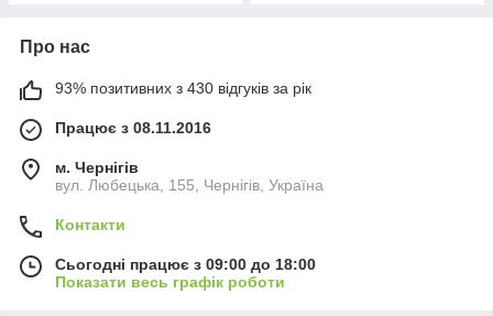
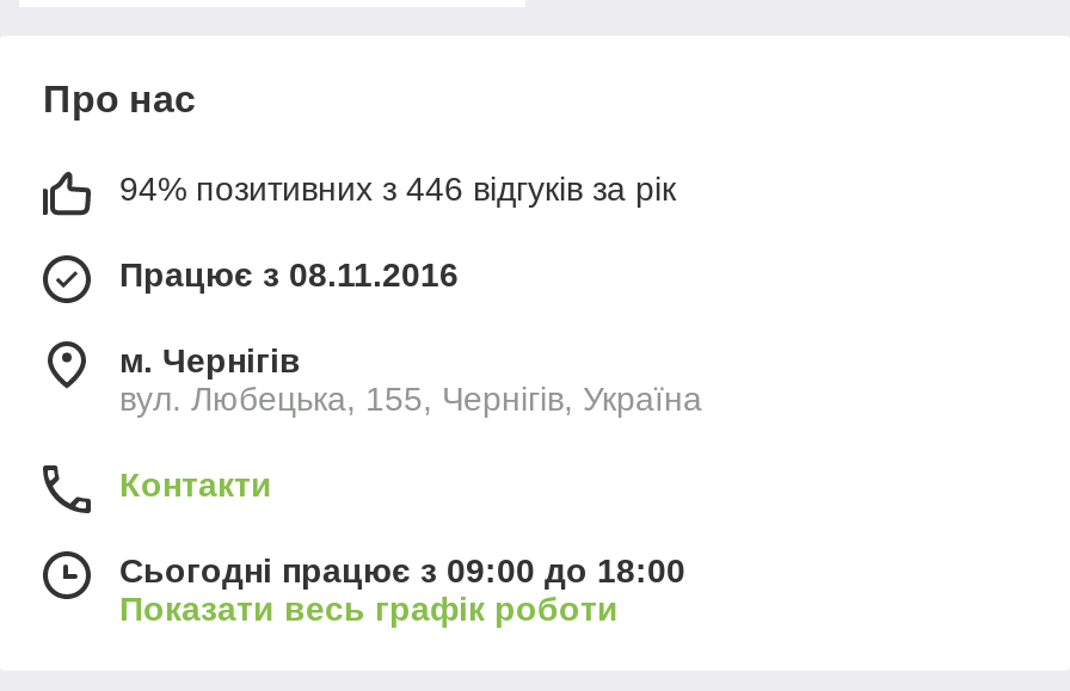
- 93% позитивних з 430 відгуків за рік
+ 94% позитивних з 446 відгуків за рік
